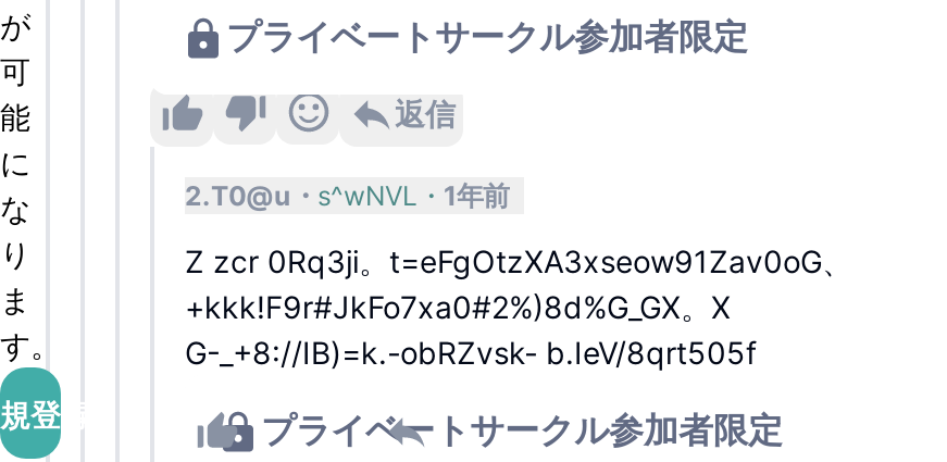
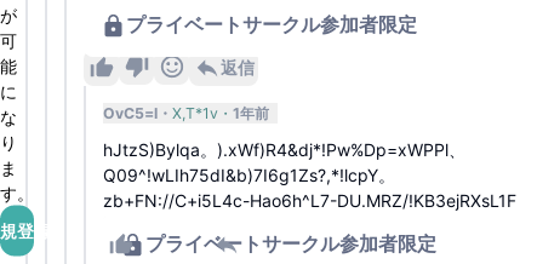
- 2.T0@u
- s^wNVL
+ OvC5=l
+ X,T*1v

- Z zcr 0Rq3ji。t=eFgOtzXA3xseow91Zav0oG、
- +kkk!F9r#JkFo7xa0#2%)8d%G_GX。X
- G-_+8://IB)=k.-obRZvsk- b.IeV/8qrt505f
+ hJtzS)Bylqa。).xWf)R4&dj*!Pw%Dp=xWPPl、
+ Q09^!wLIh75dI&b)7I6g1Zs?,*!lcpY。
+ zb+FN://C+i5L4c-Hao6h^L7-DU.MRZ/!KB3ejRXsL1F
